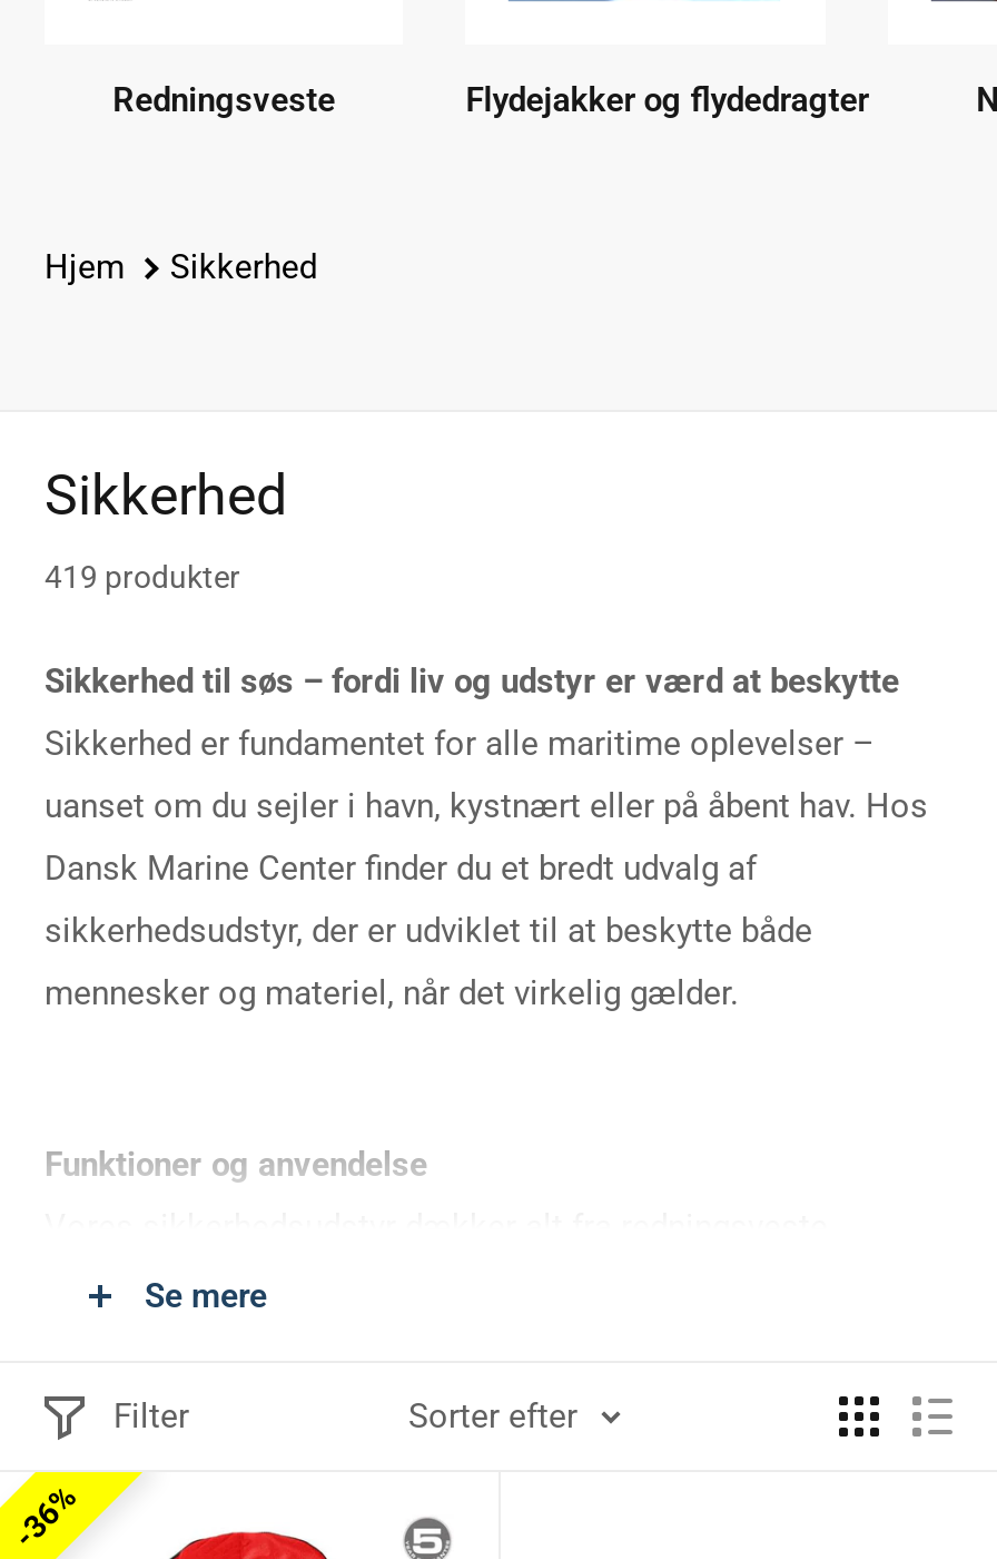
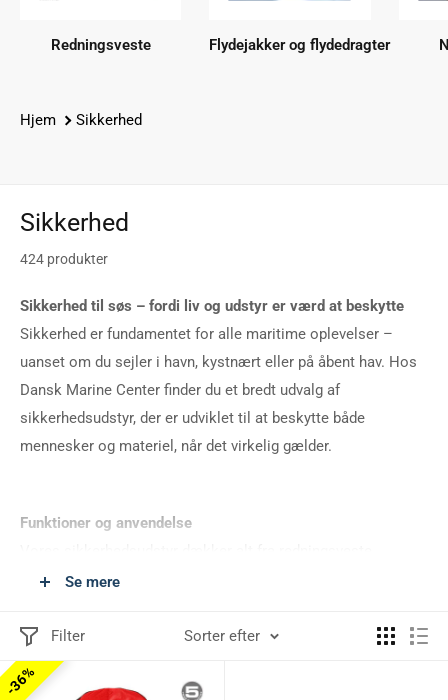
- 419 produkter
+ 424 produkter
